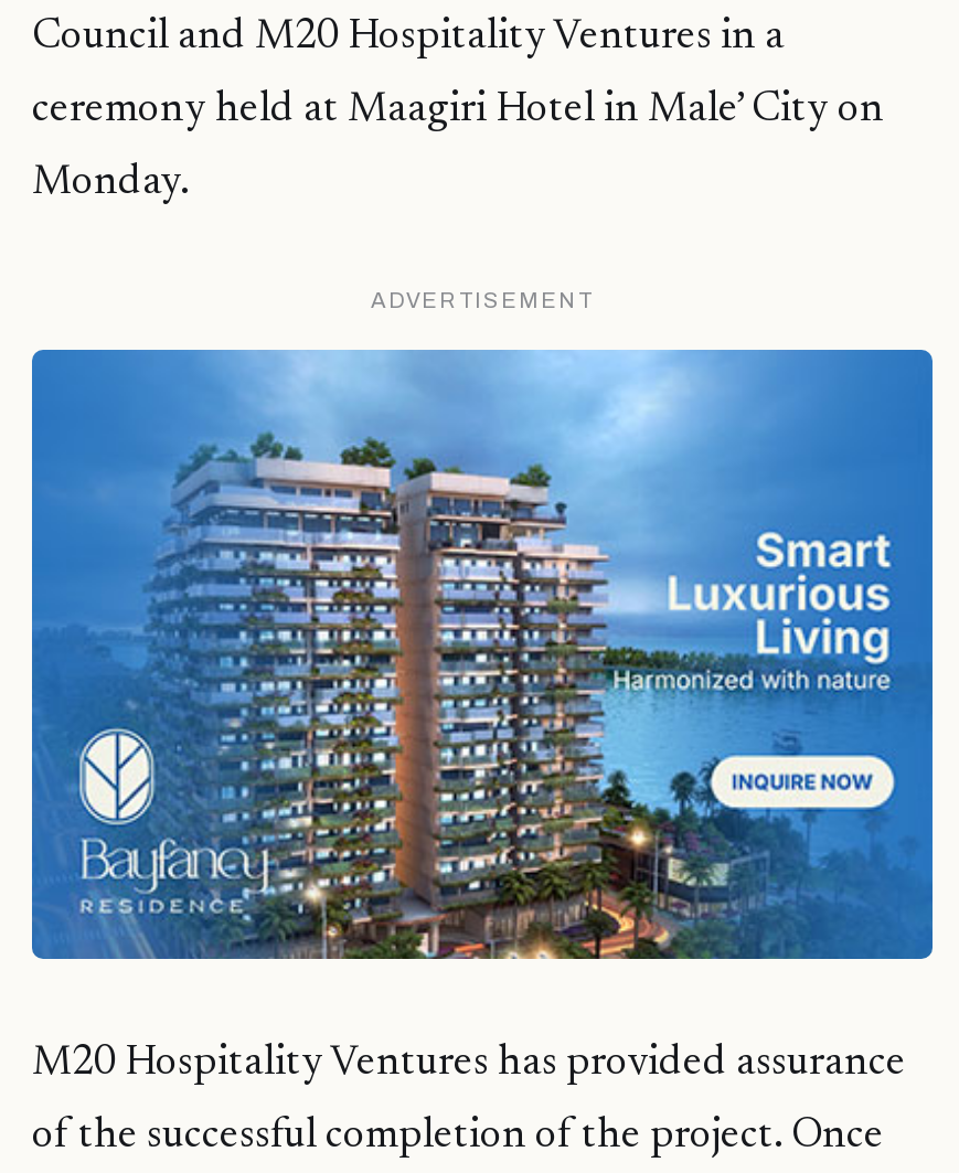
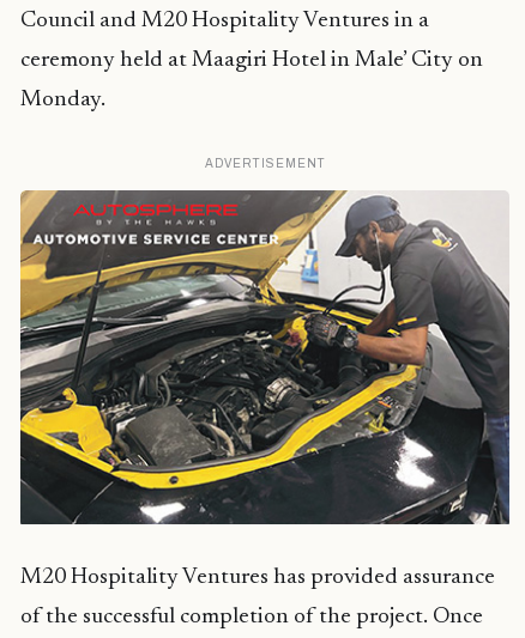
- [image]
+ [image]
